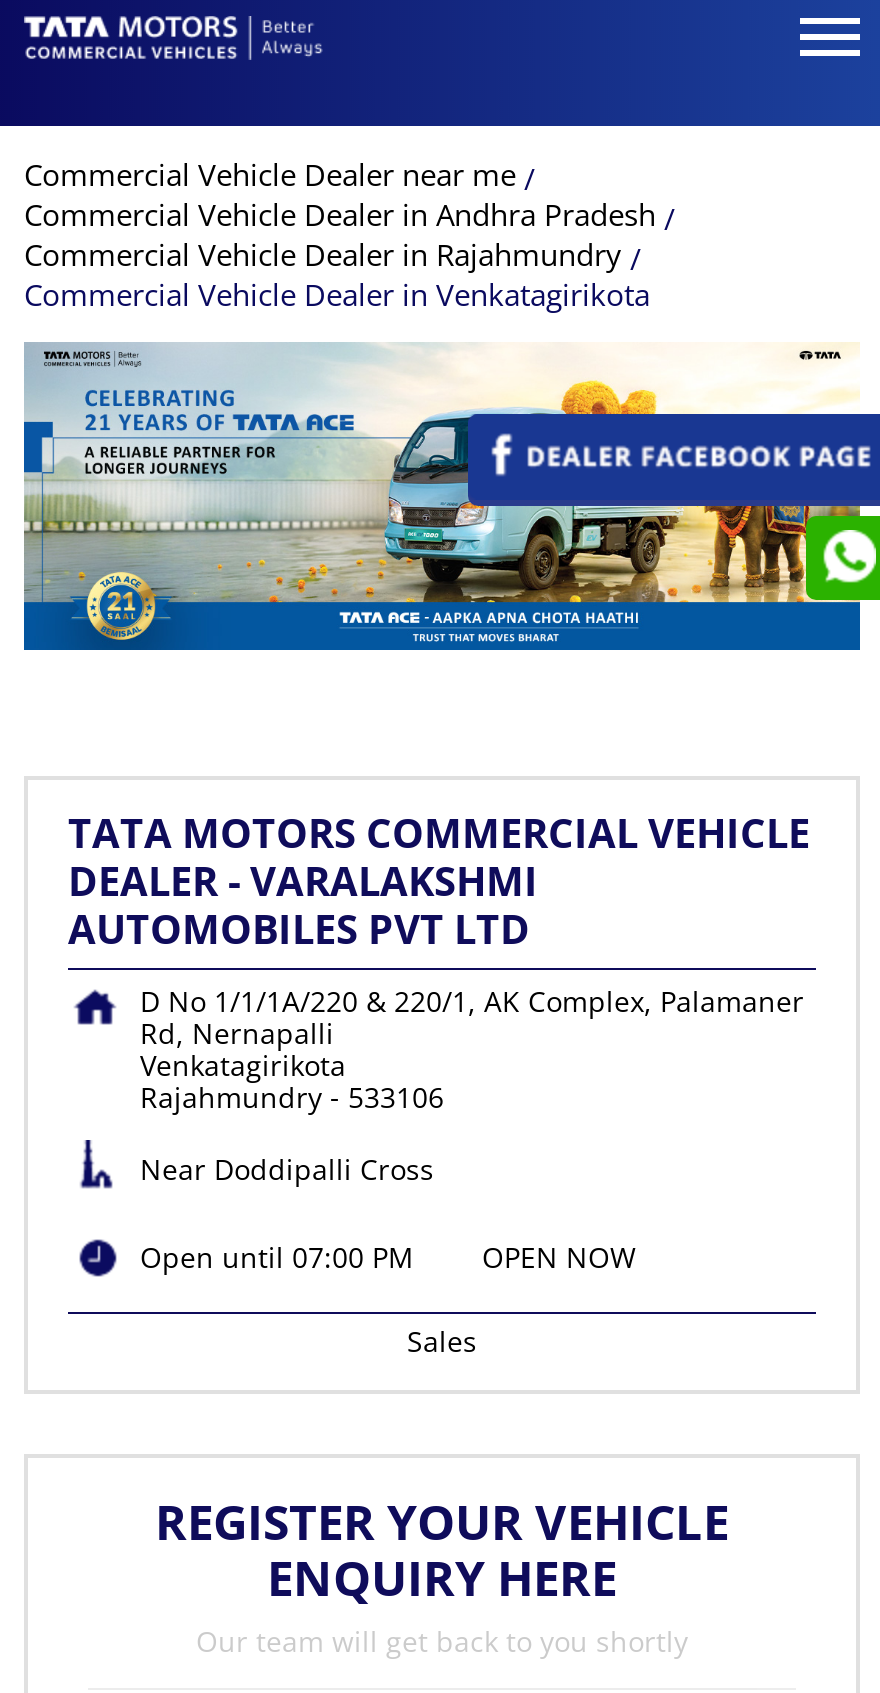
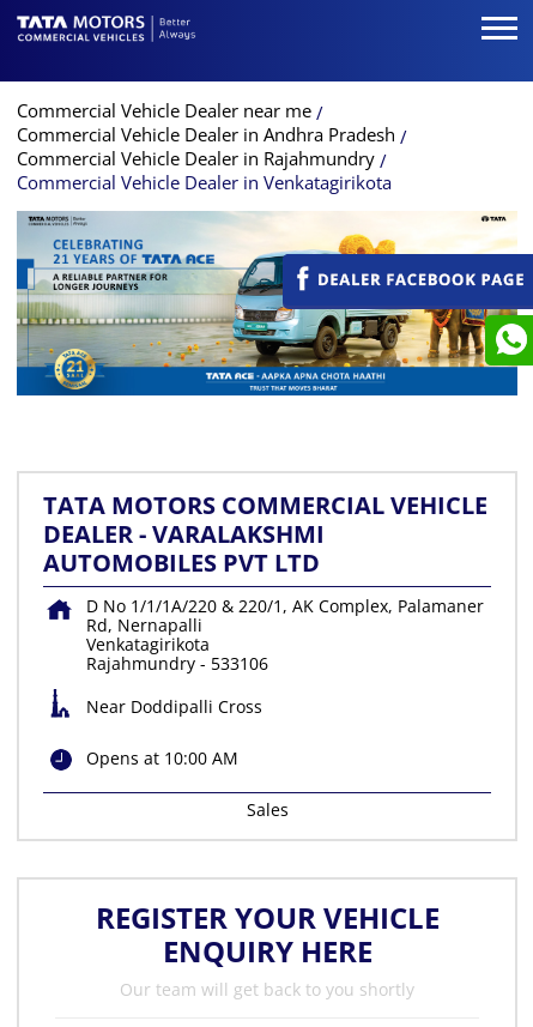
- Open until 07:00 PM
- OPEN NOW
+ Opens at 10:00 AM
